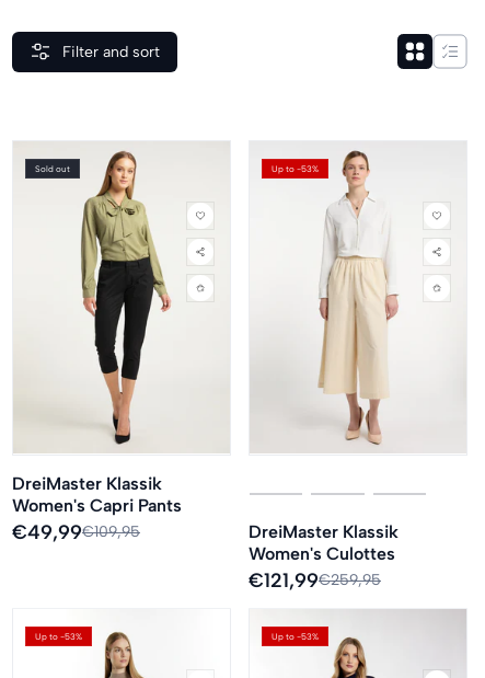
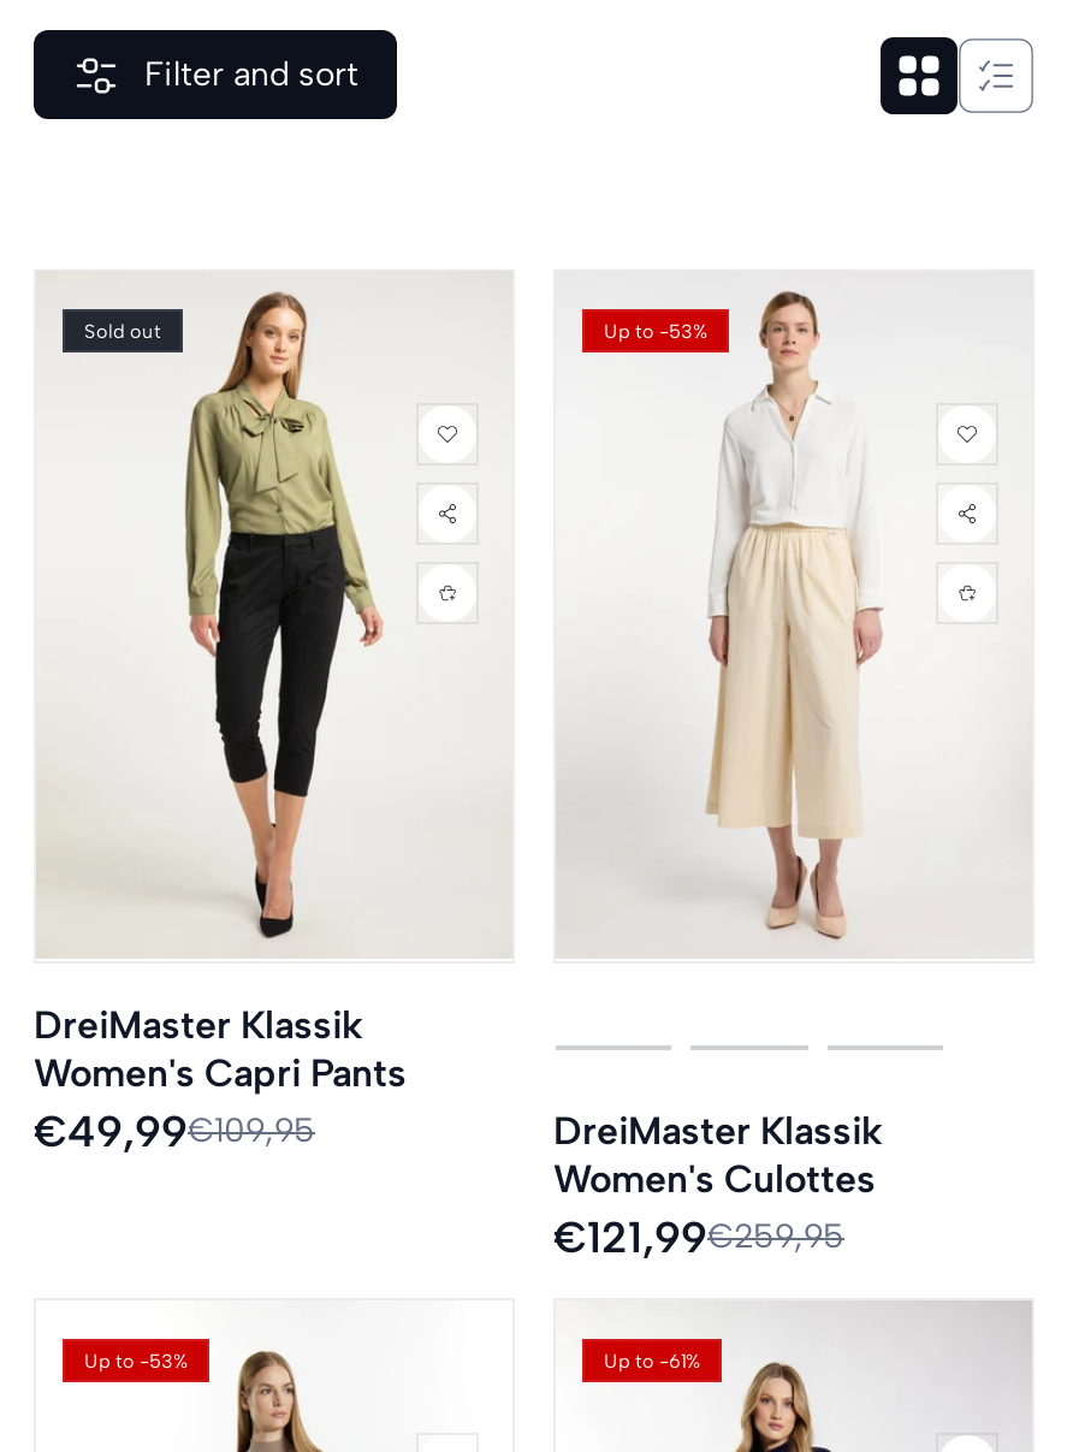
- Up to -53%
+ Up to -61%
